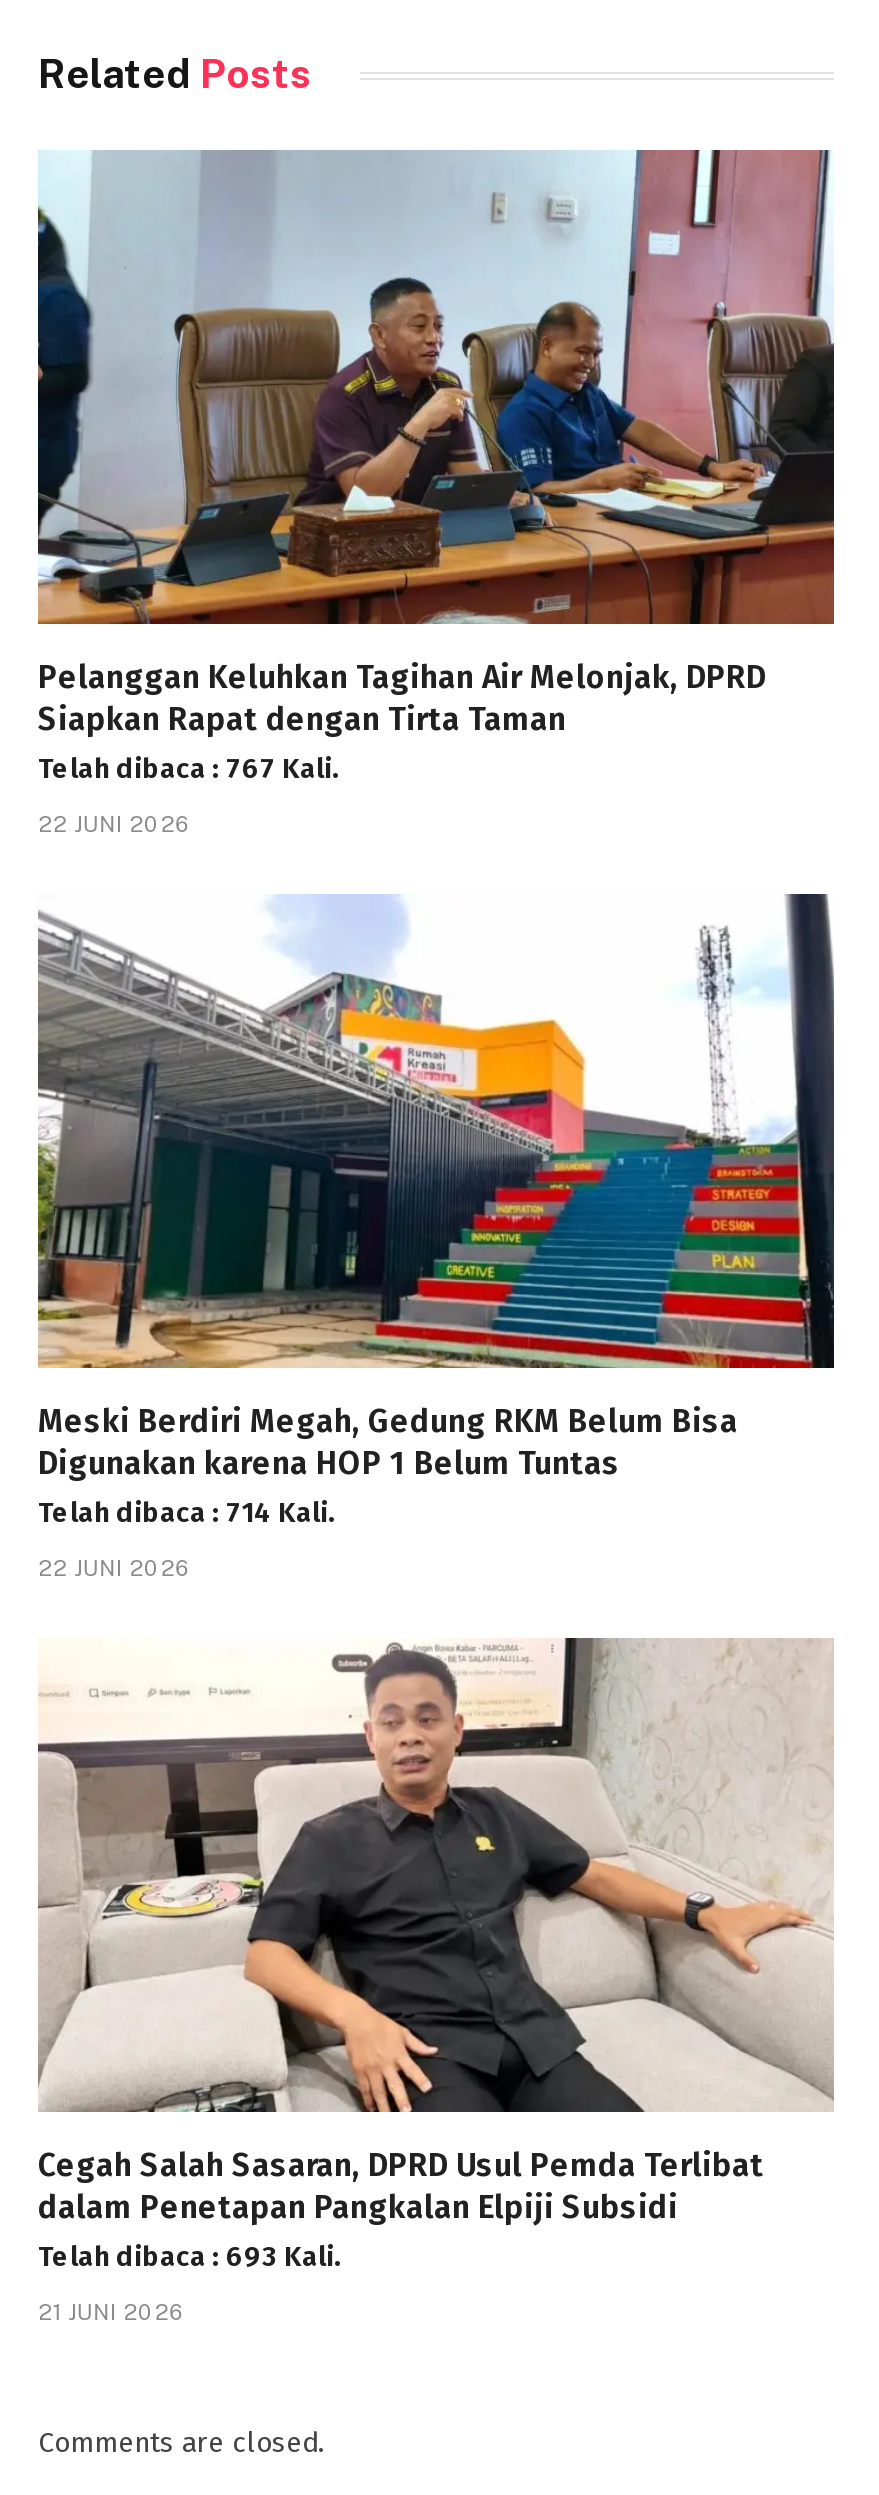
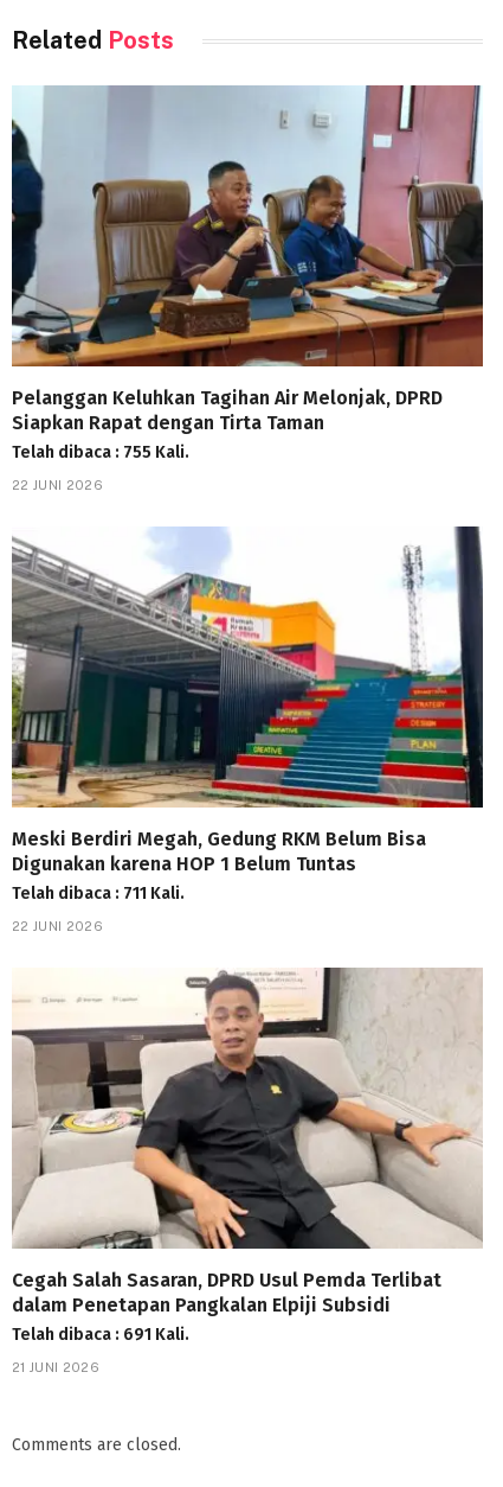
- Telah dibaca : 767 Kali.
+ Telah dibaca : 755 Kali.

- Telah dibaca : 714 Kali.
+ Telah dibaca : 711 Kali.

- Telah dibaca : 693 Kali.
+ Telah dibaca : 691 Kali.
